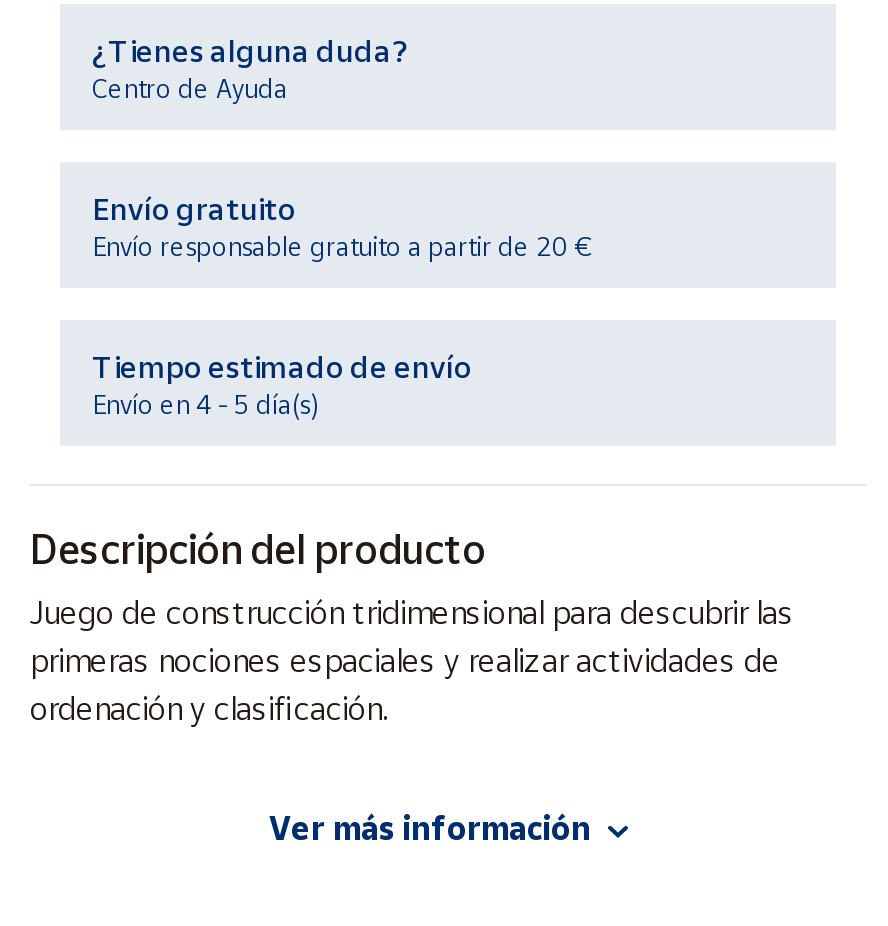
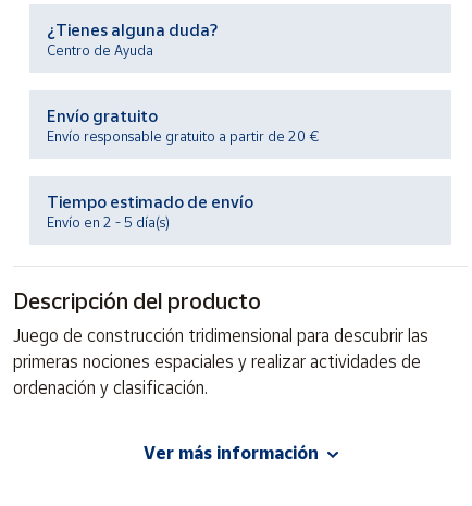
- Envío en 4 - 5 día(s)
+ Envío en 2 - 5 día(s)
